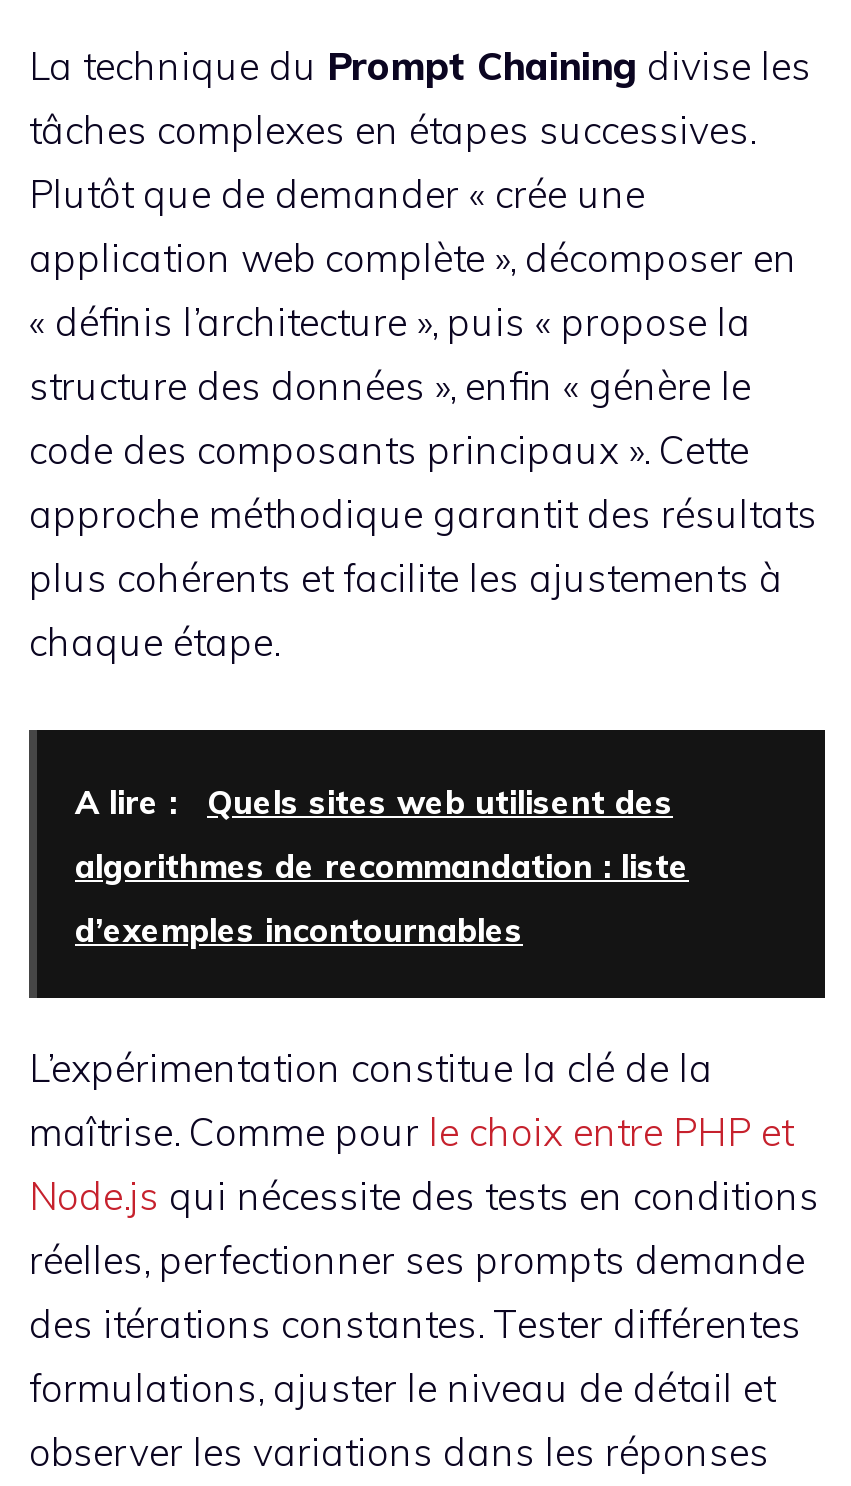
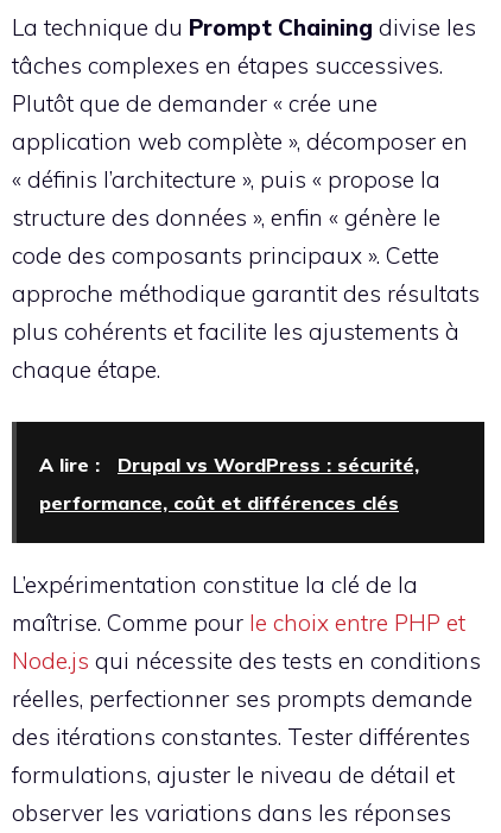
- A lire : Quels sites web utilisent des
- algorithmes de recommandation : liste
- d’exemples incontournables
+ A lire : Drupal vs WordPress : sécurité,
+ performance, coût et différences clés
